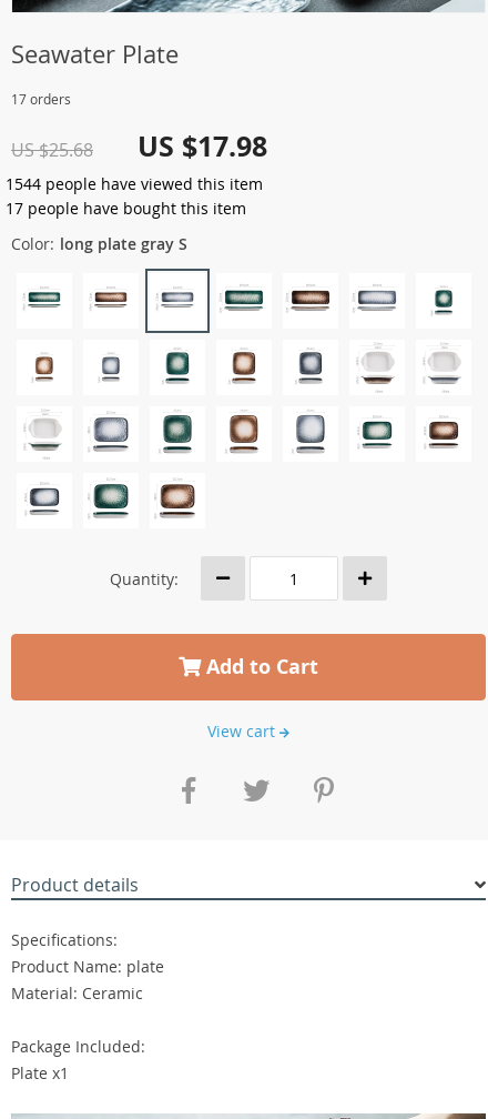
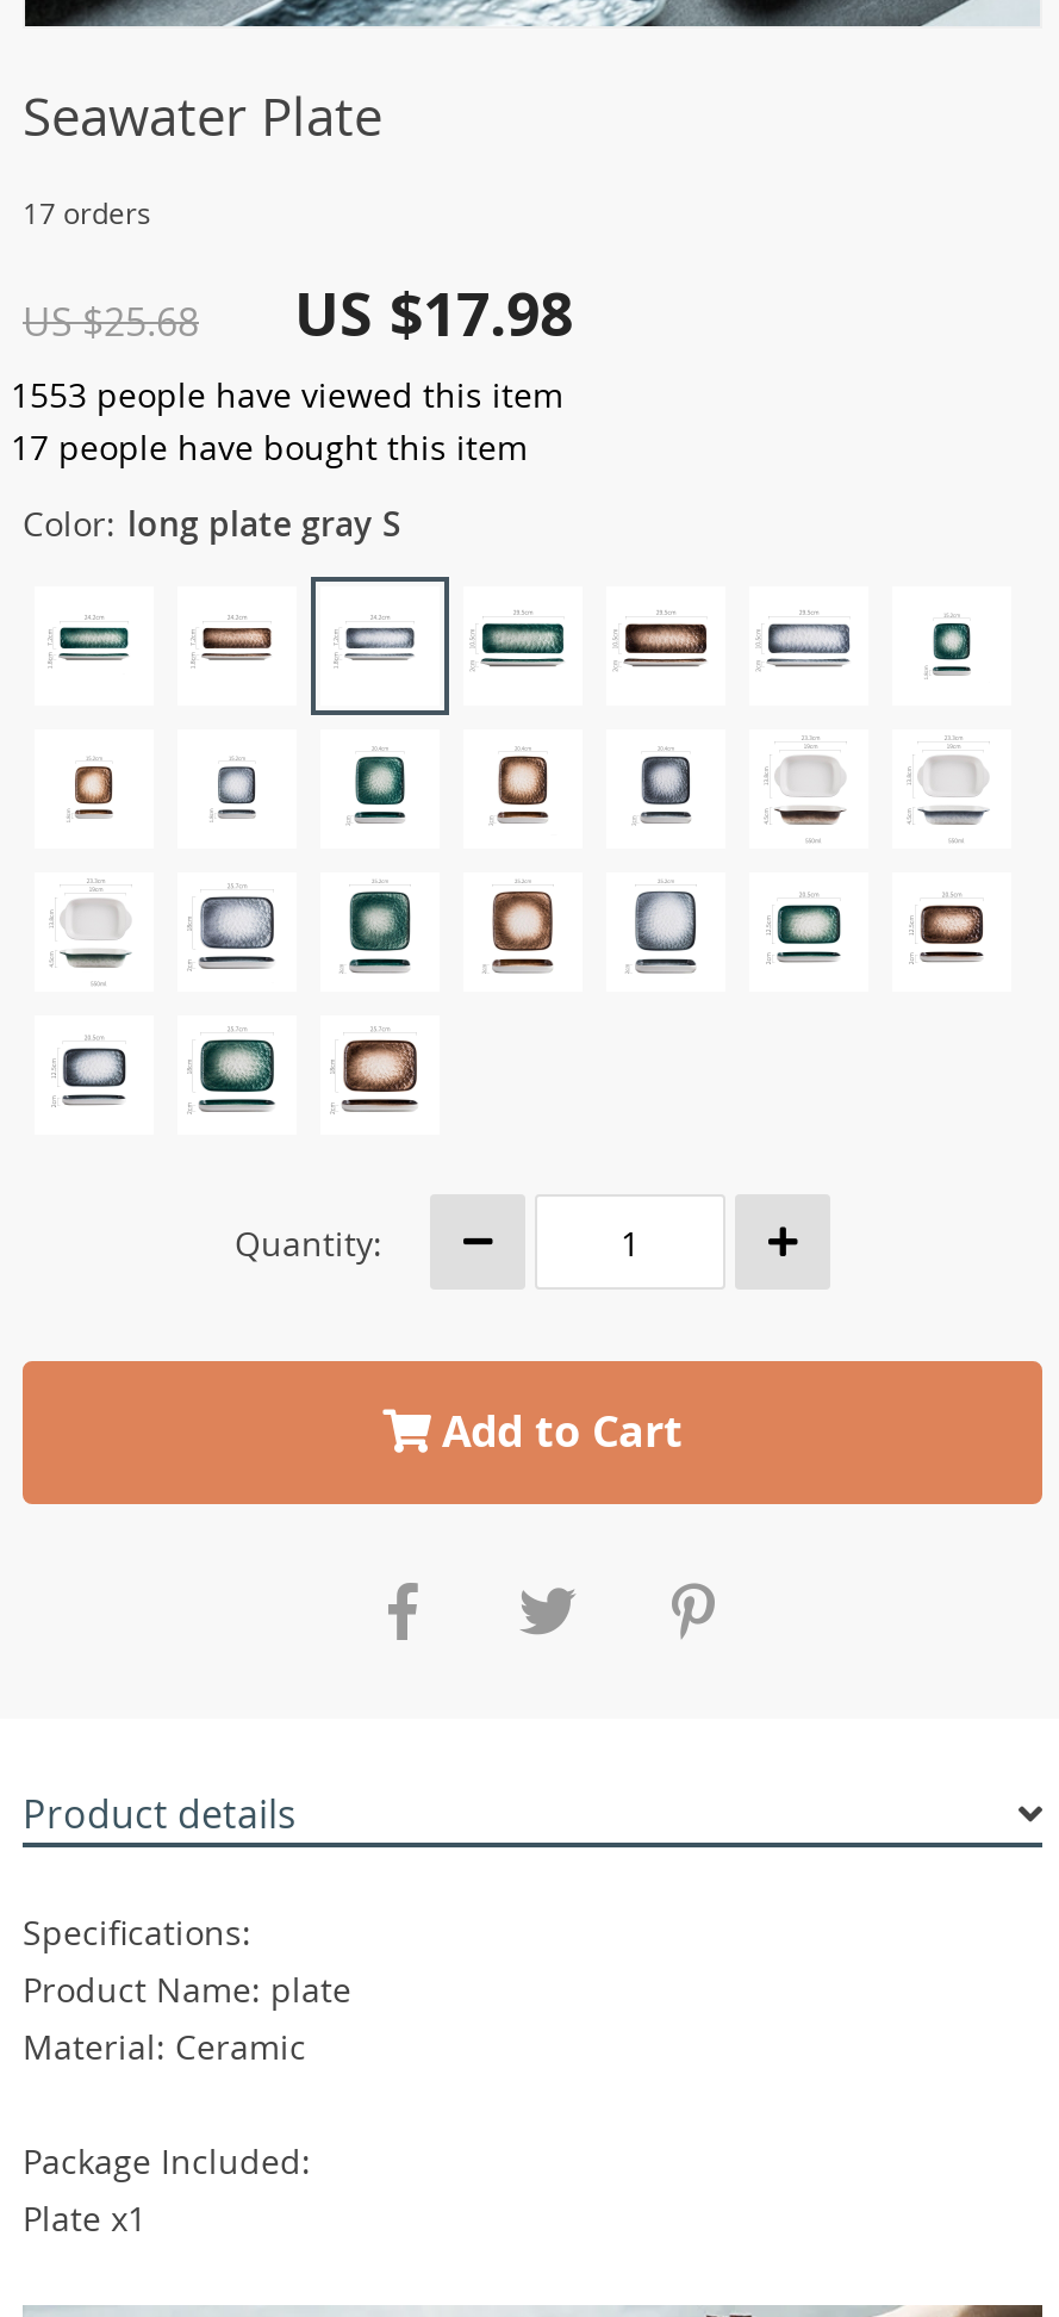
- 1544 people have viewed this item
+ 1553 people have viewed this item

- View cart
